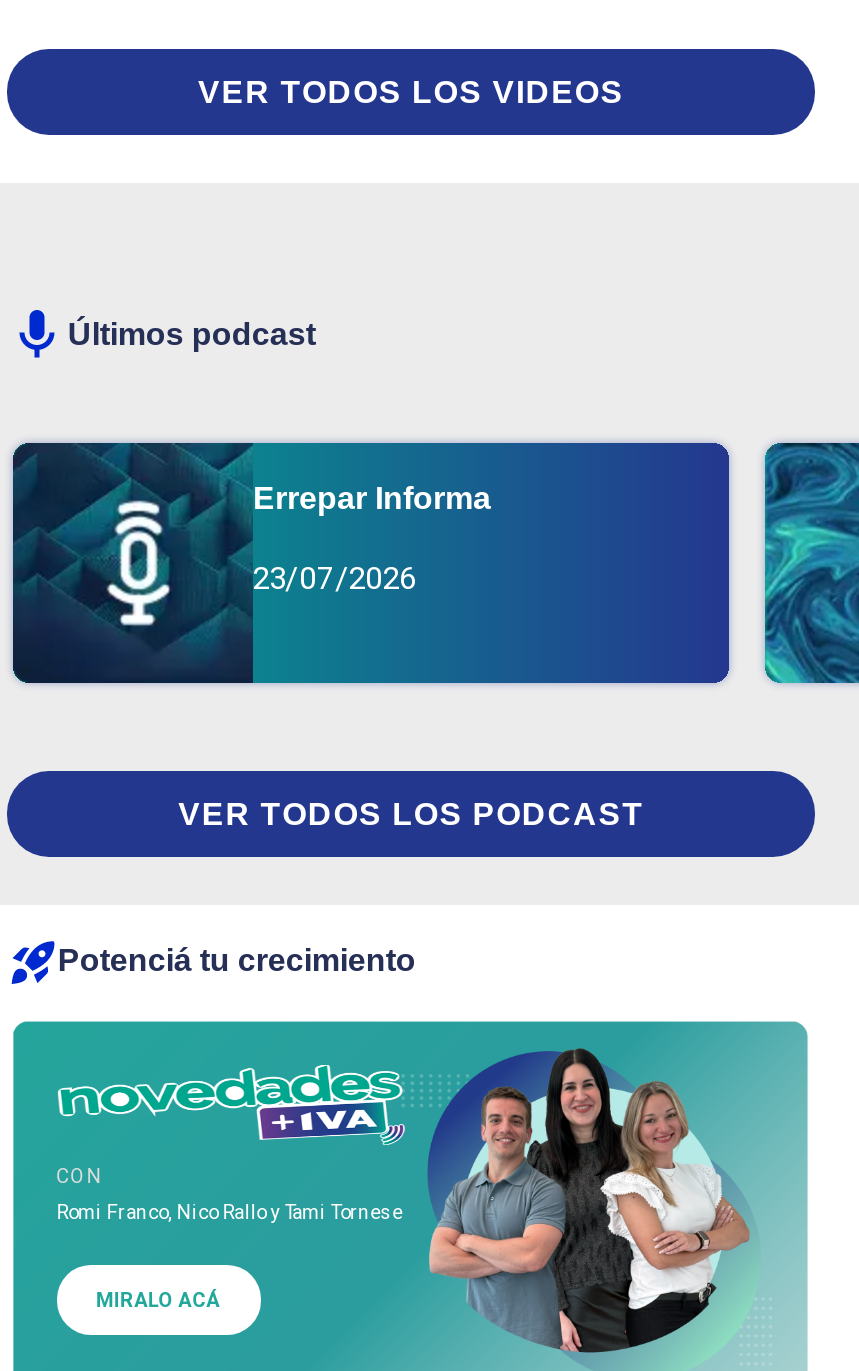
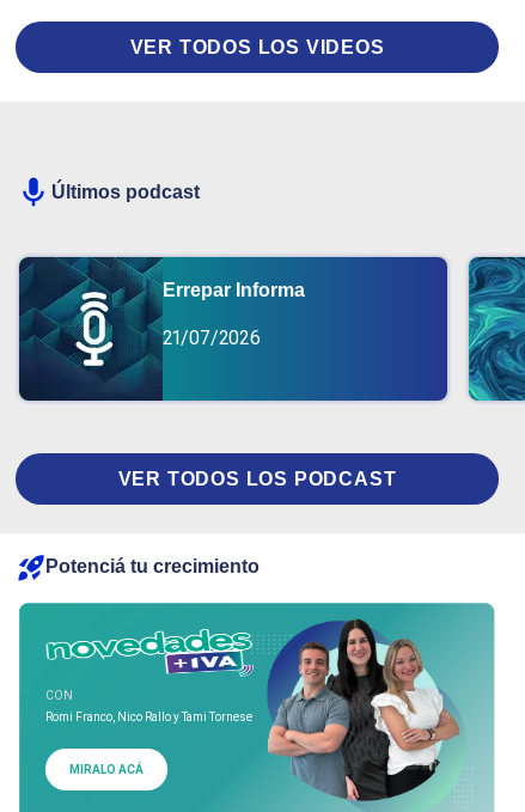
- 23/07/2026
+ 21/07/2026
